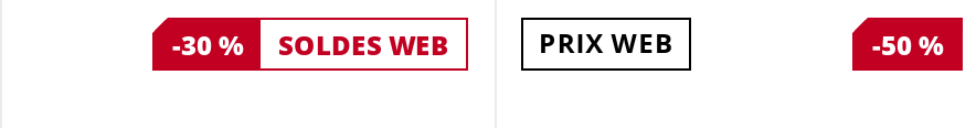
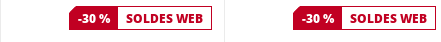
- PRIX WEB
- -50 %
+ -30 %
+ SOLDES WEB
